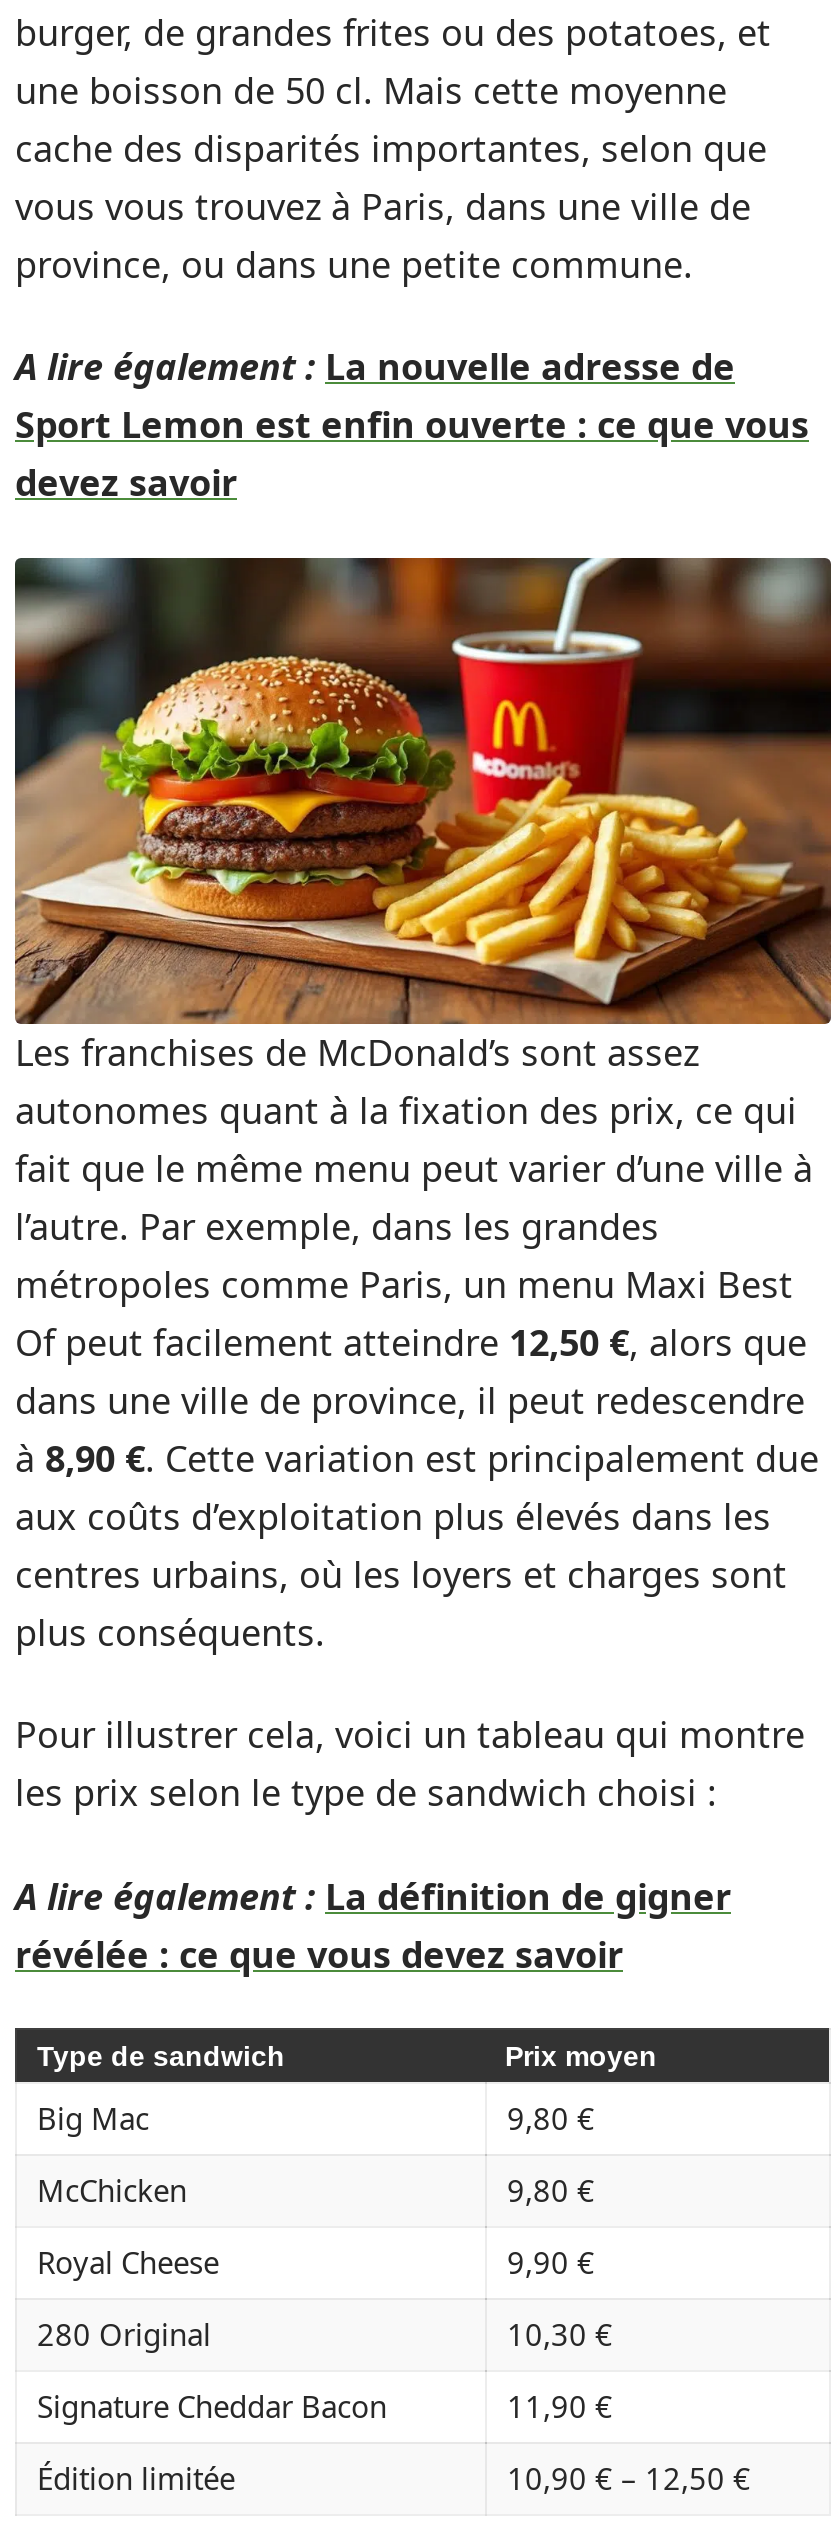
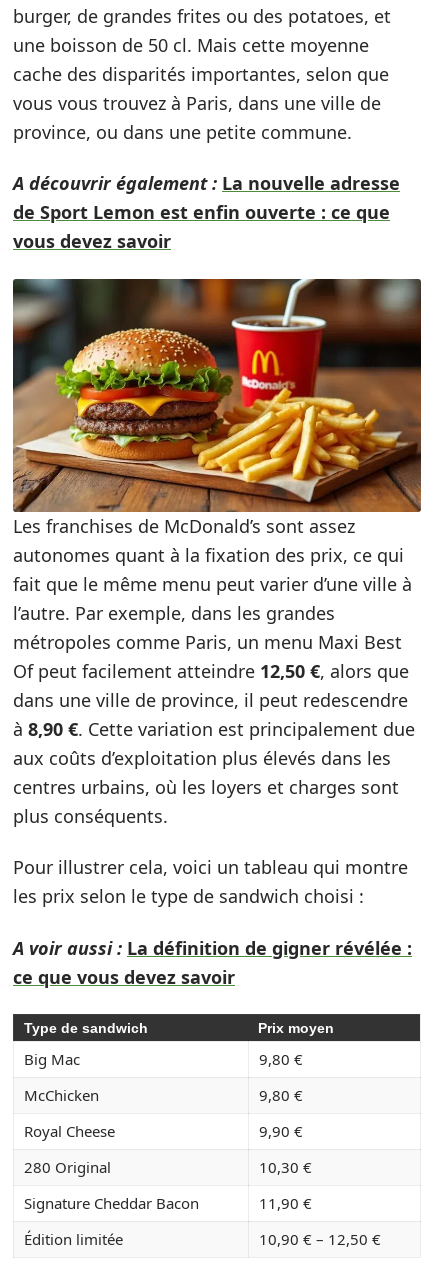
- A lire également : La nouvelle adresse de
- Sport Lemon est enfin ouverte : ce que vous
- devez savoir
+ A découvrir également : La nouvelle adresse
+ de Sport Lemon est enfin ouverte : ce que
+ vous devez savoir

- A lire également : La définition de gigner
- révélée : ce que vous devez savoir
+ A voir aussi : La définition de gigner révélée :
+ ce que vous devez savoir
